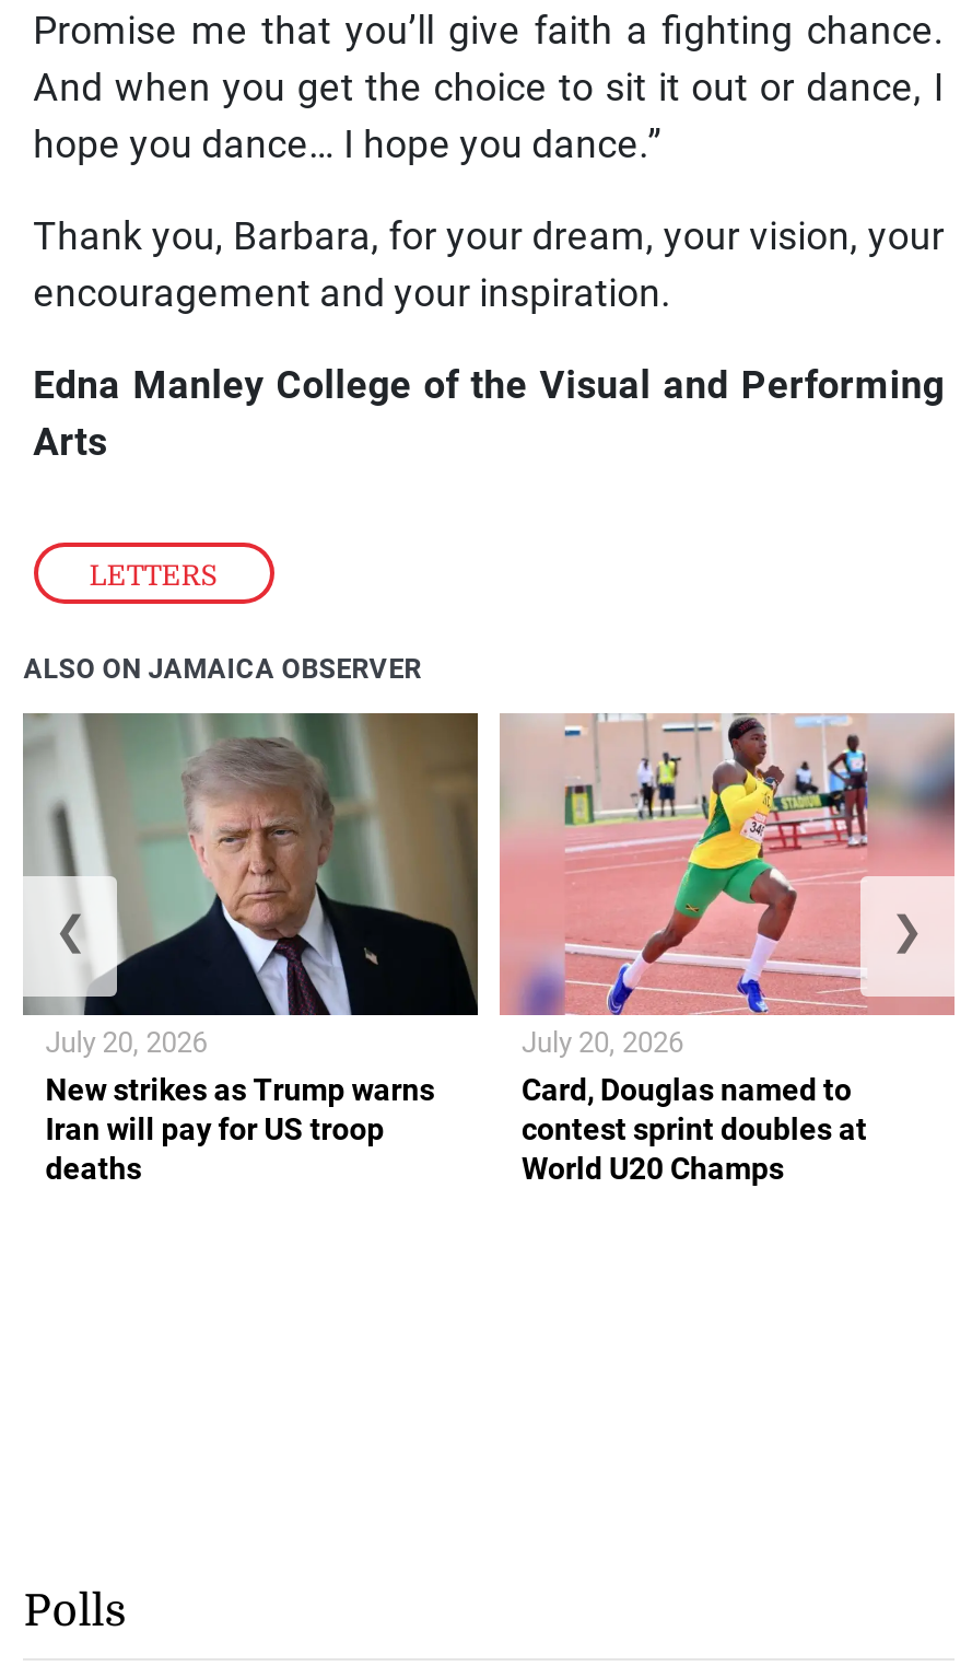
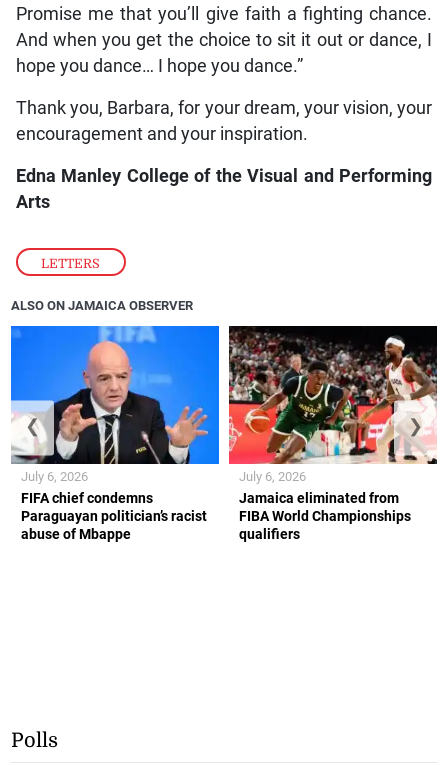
- [image]
- July 20, 2026
- Card, Douglas named to
- contest sprint doubles at
- World U20 Champs
+ [image]
+ July 6, 2026
+ Jamaica eliminated from
+ FIBA World Championships
+ qualifiers

- [image]
- July 20, 2026
+ [image]
+ July 6, 2026

- New strikes as Trump warns
- Iran will pay for US troop
- deaths
+ FIFA chief condemns
+ Paraguayan politician’s racist
+ abuse of Mbappe
